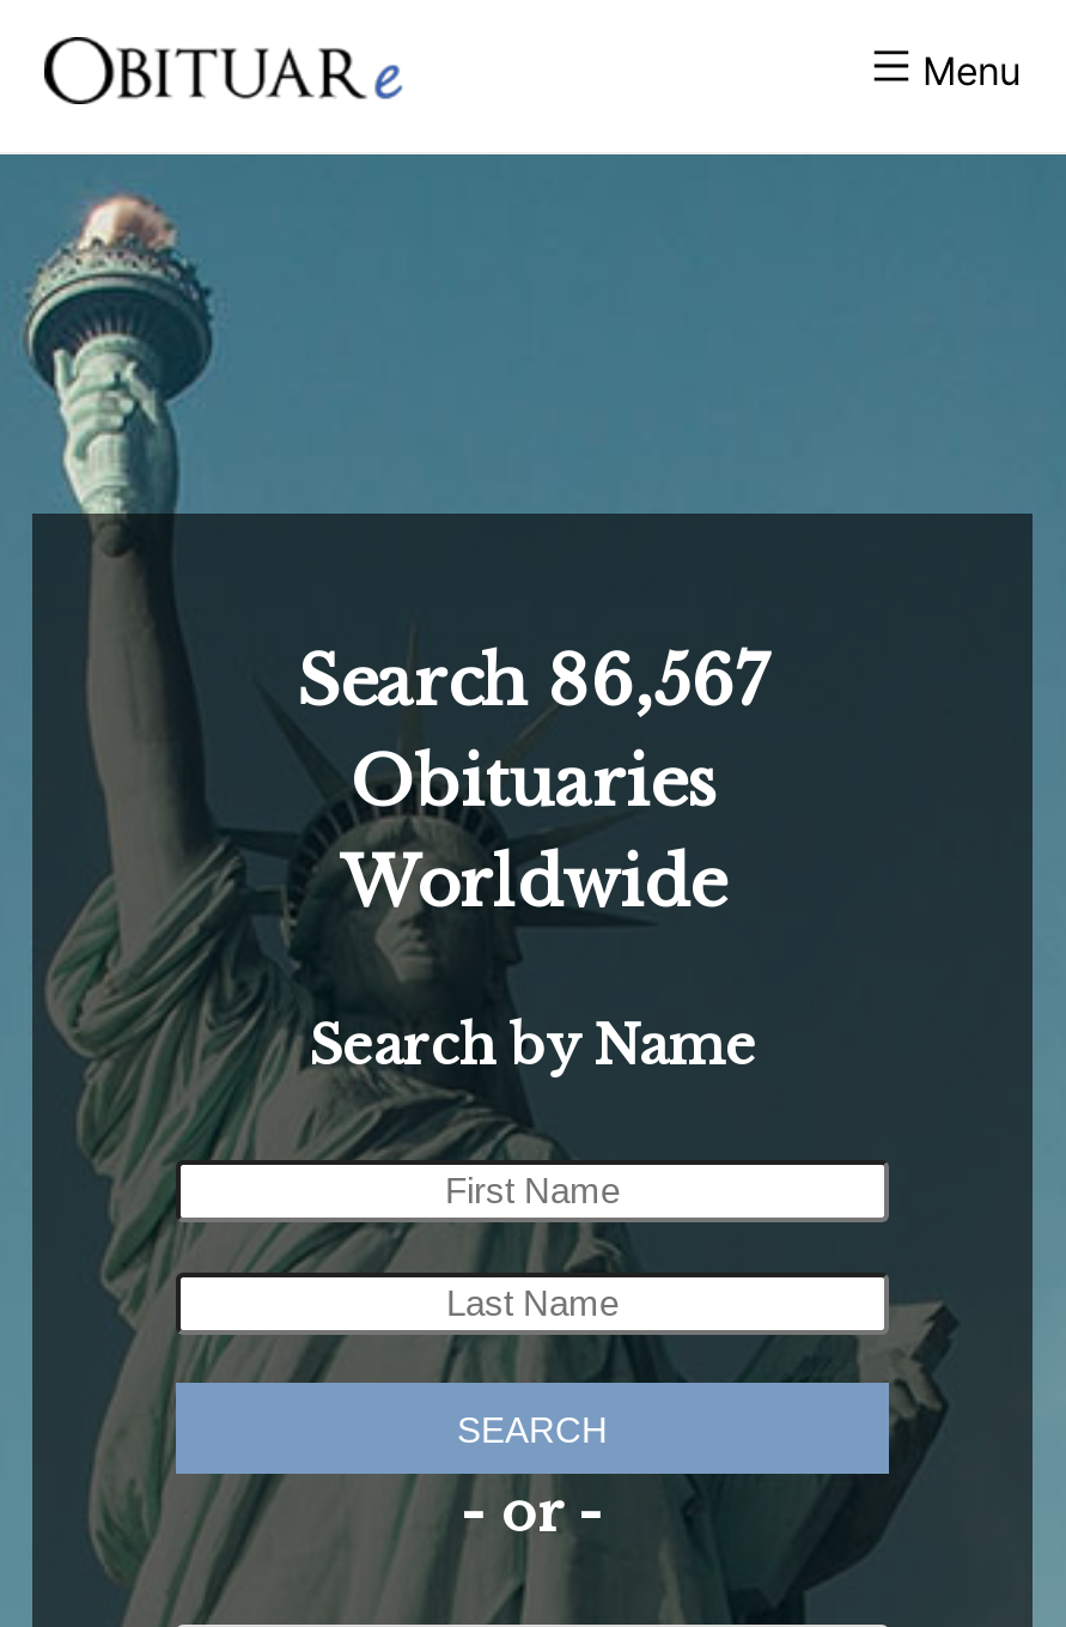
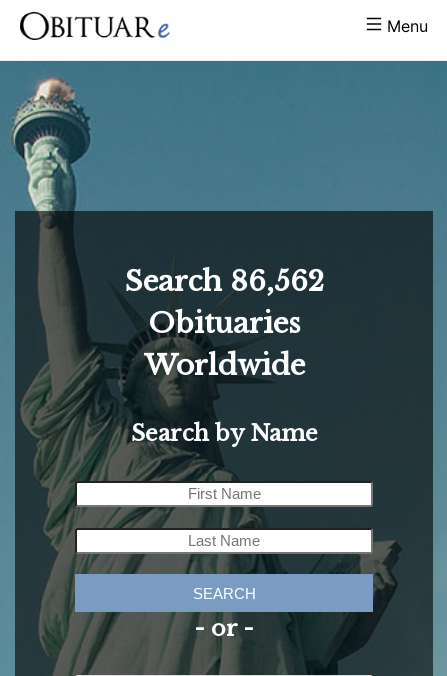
- Search 86,567
+ Search 86,562
